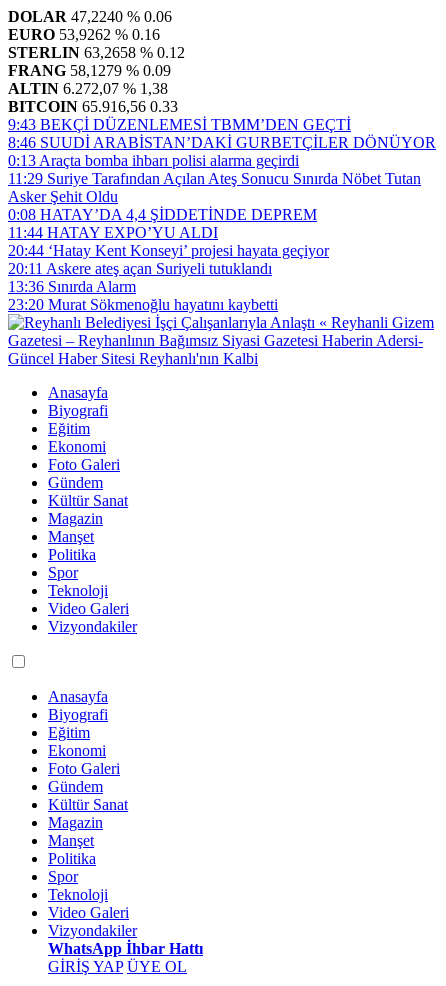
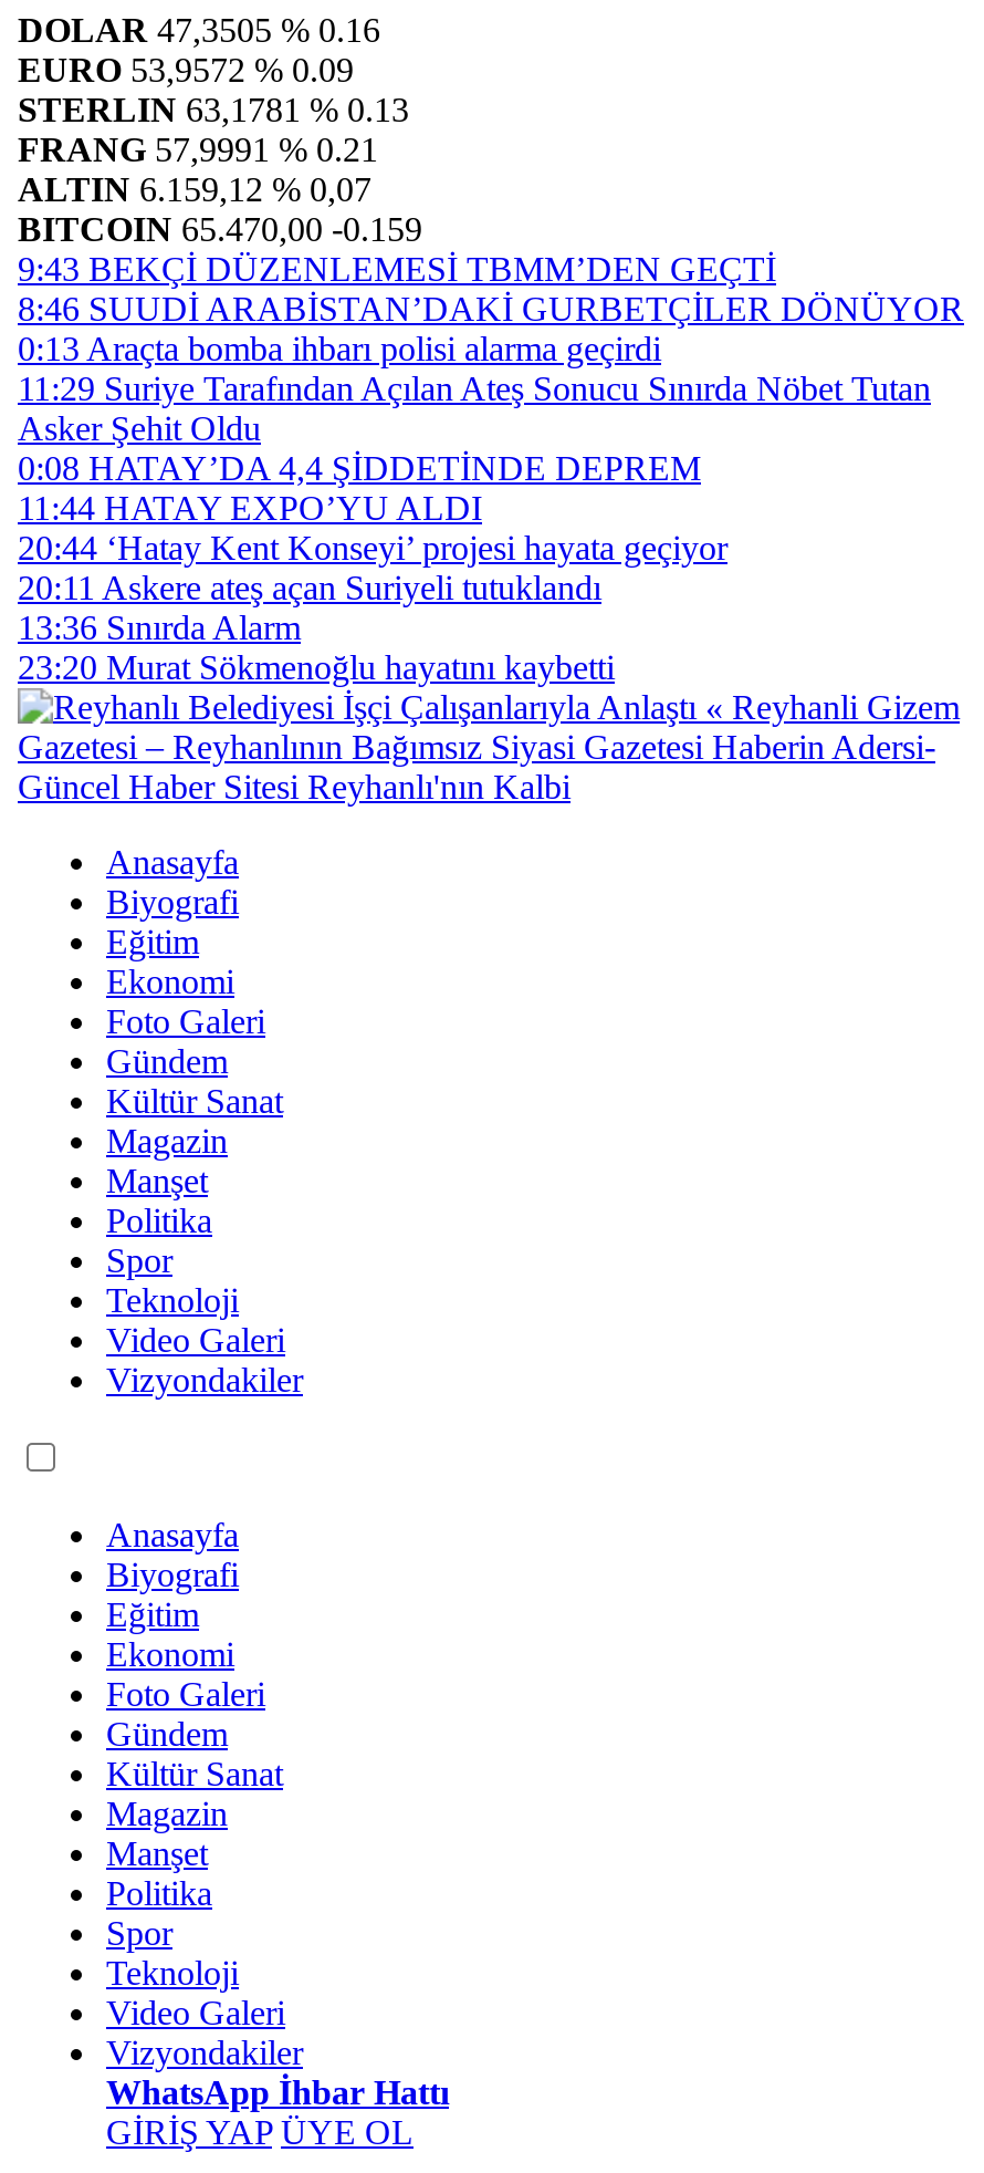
- DOLAR 47,2240 % 0.06
+ DOLAR 47,3505 % 0.16

- EURO 53,9262 % 0.16
+ EURO 53,9572 % 0.09

- STERLIN 63,2658 % 0.12
+ STERLIN 63,1781 % 0.13

- FRANG 58,1279 % 0.09
+ FRANG 57,9991 % 0.21

- ALTIN 6.272,07 % 1,38
+ ALTIN 6.159,12 % 0,07

- BITCOIN 65.916,56 0.33
+ BITCOIN 65.470,00 -0.159
